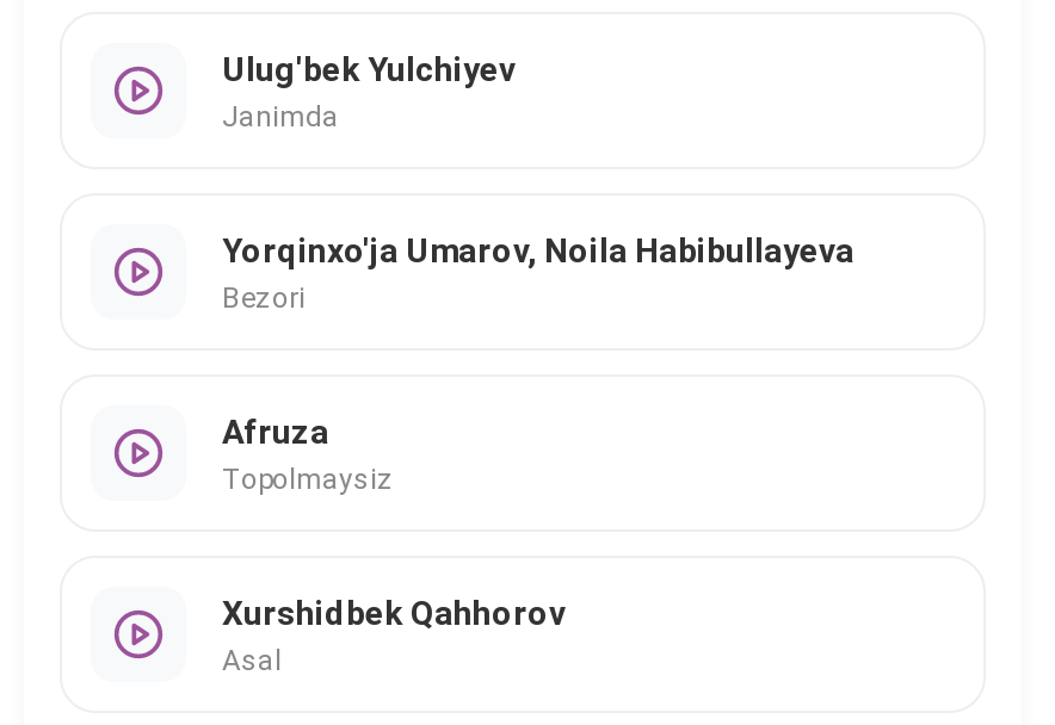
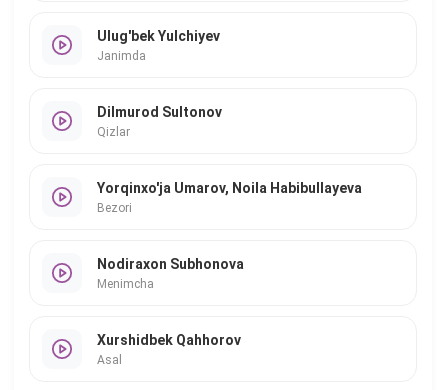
+ Dilmurod Sultonov
+ Qizlar

- Afruza
- Topolmaysiz
+ Nodiraxon Subhonova
+ Menimcha
